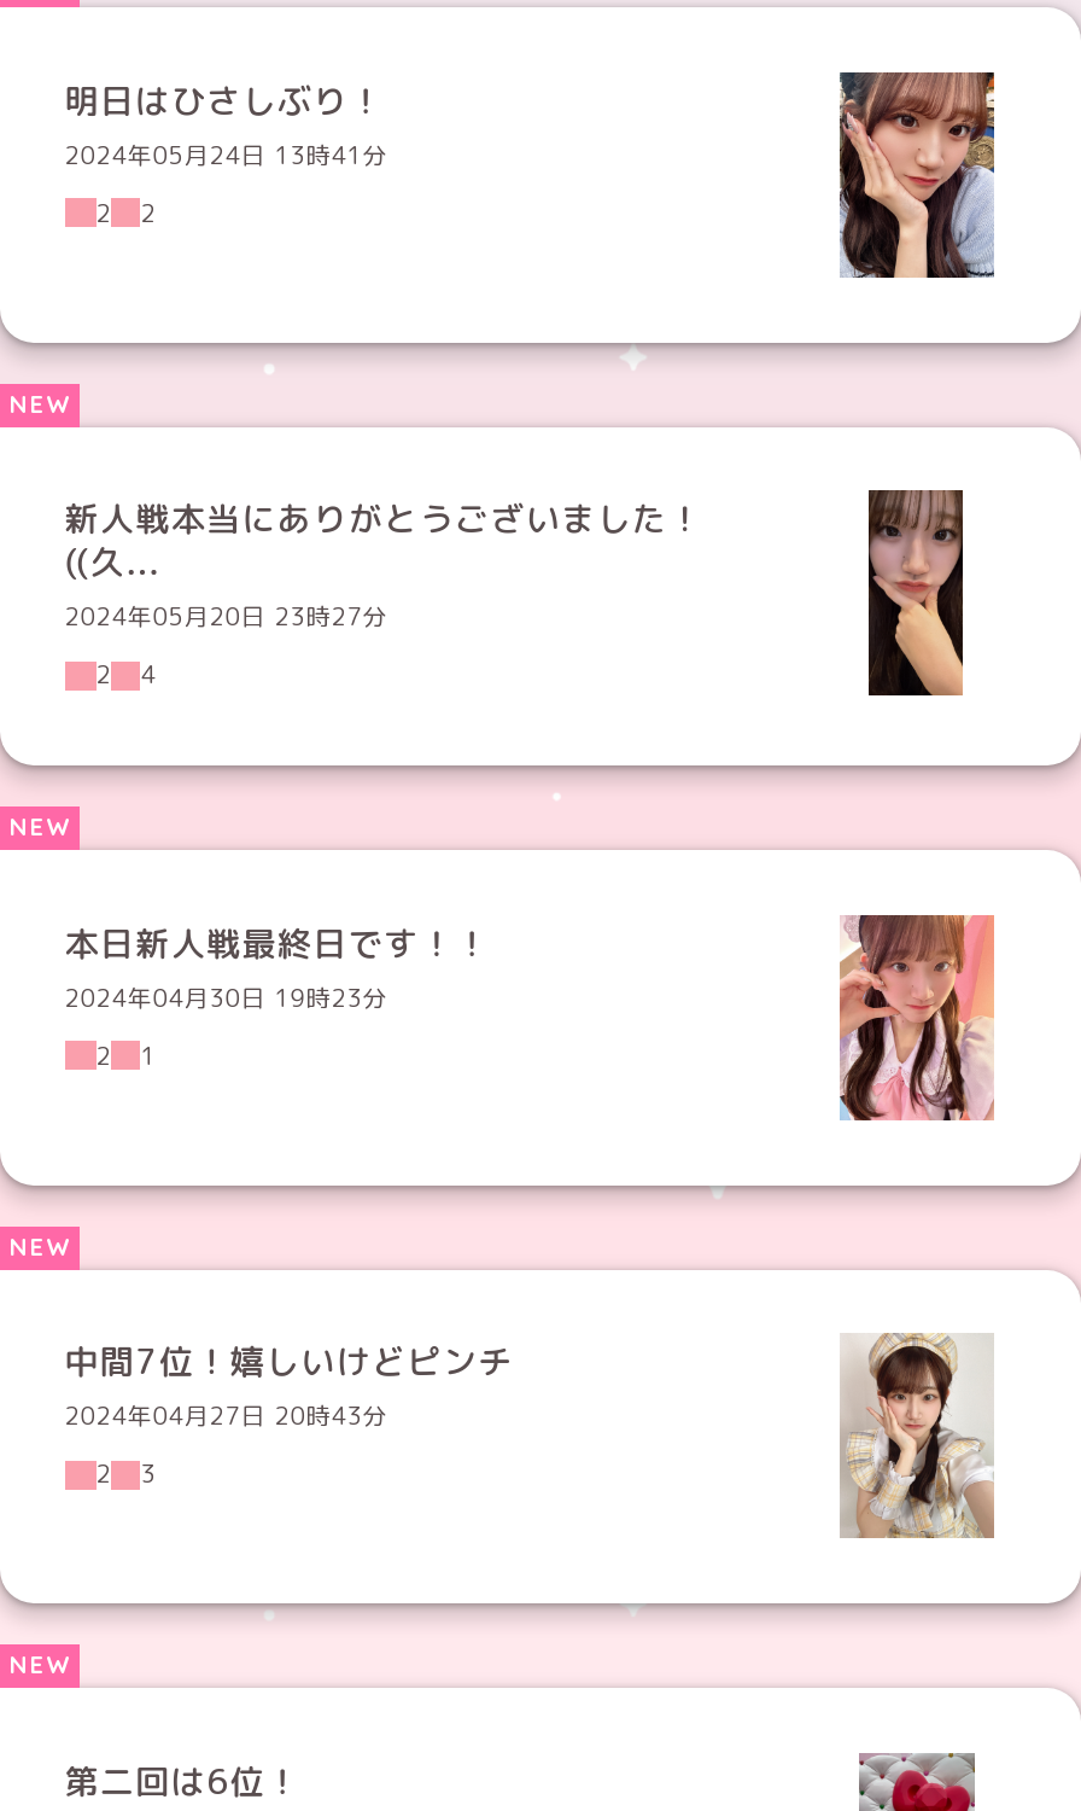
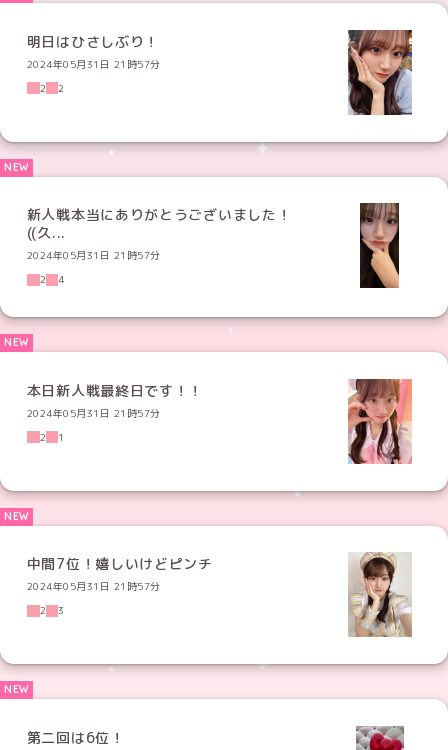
- 2024年05月24日 13時41分
+ 2024年05月31日 21時57分

- 2024年05月20日 23時27分
+ 2024年05月31日 21時57分

- 2024年04月30日 19時23分
+ 2024年05月31日 21時57分

- 2024年04月27日 20時43分
+ 2024年05月31日 21時57分
